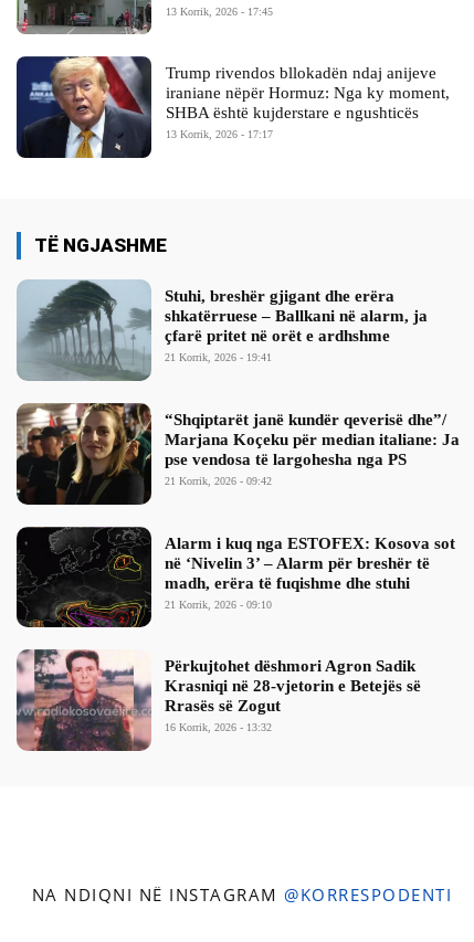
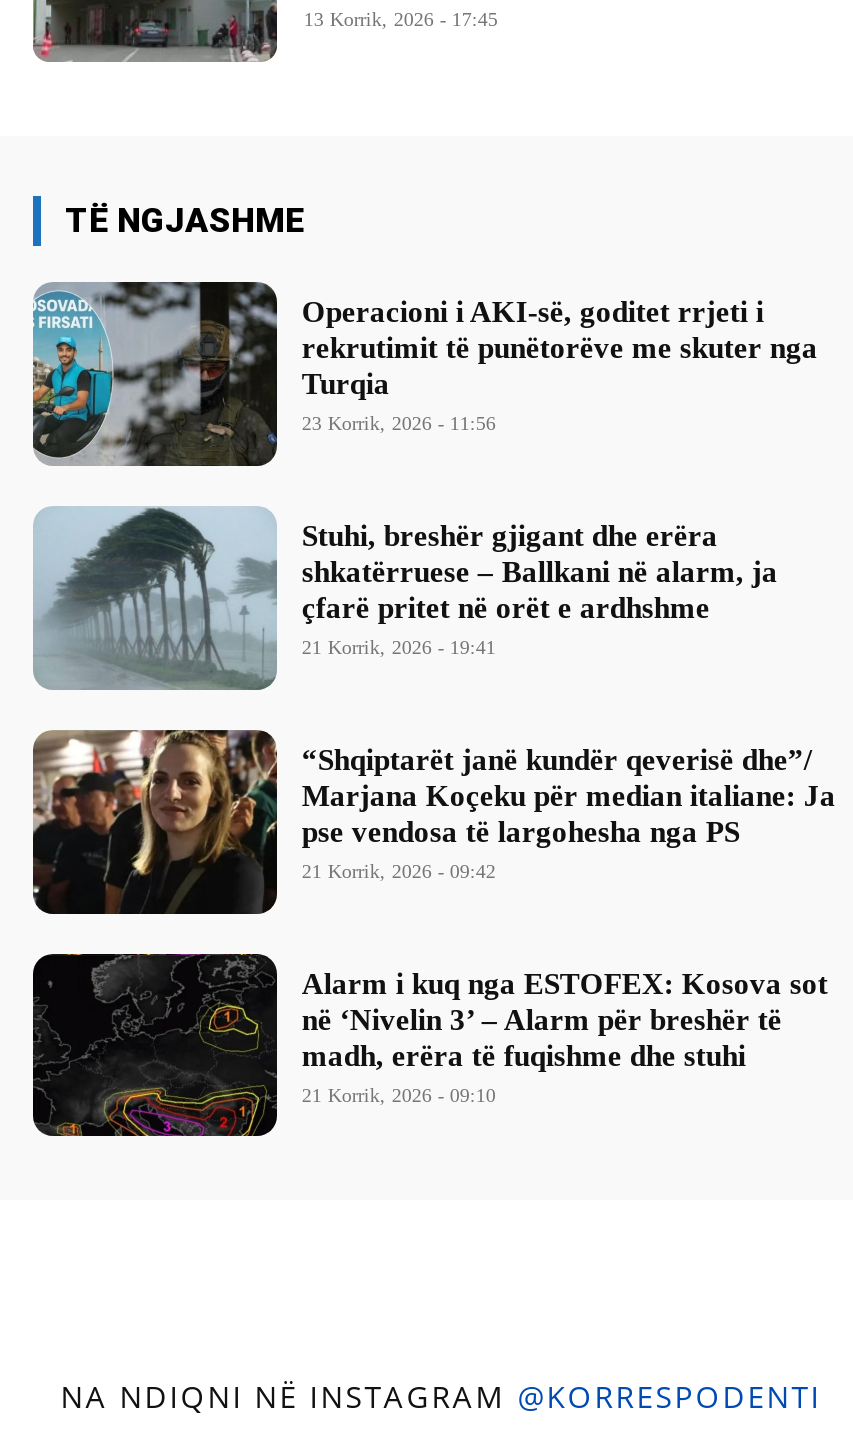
- [image]
- Trump rivendos bllokadën ndaj anijeve
- iraniane nëpër Hormuz: Nga ky moment,
- SHBA është kujderstare e ngushticës
- 13 Korrik, 2026 - 17:17

+ [image]
+ Operacioni i AKI-së, goditet rrjeti i
+ rekrutimit të punëtorëve me skuter nga
+ Turqia
+ 23 Korrik, 2026 - 11:56

- [image]
- Përkujtohet dëshmori Agron Sadik
- Krasniqi në 28-vjetorin e Betejës së
- Rrasës së Zogut
- 16 Korrik, 2026 - 13:32
